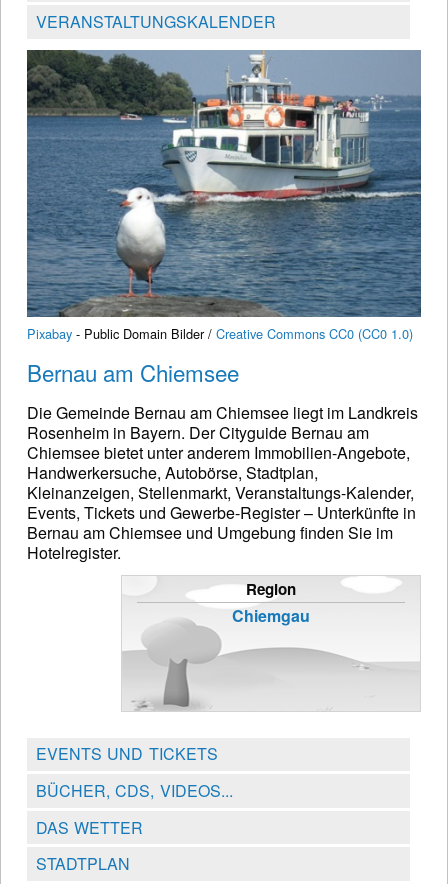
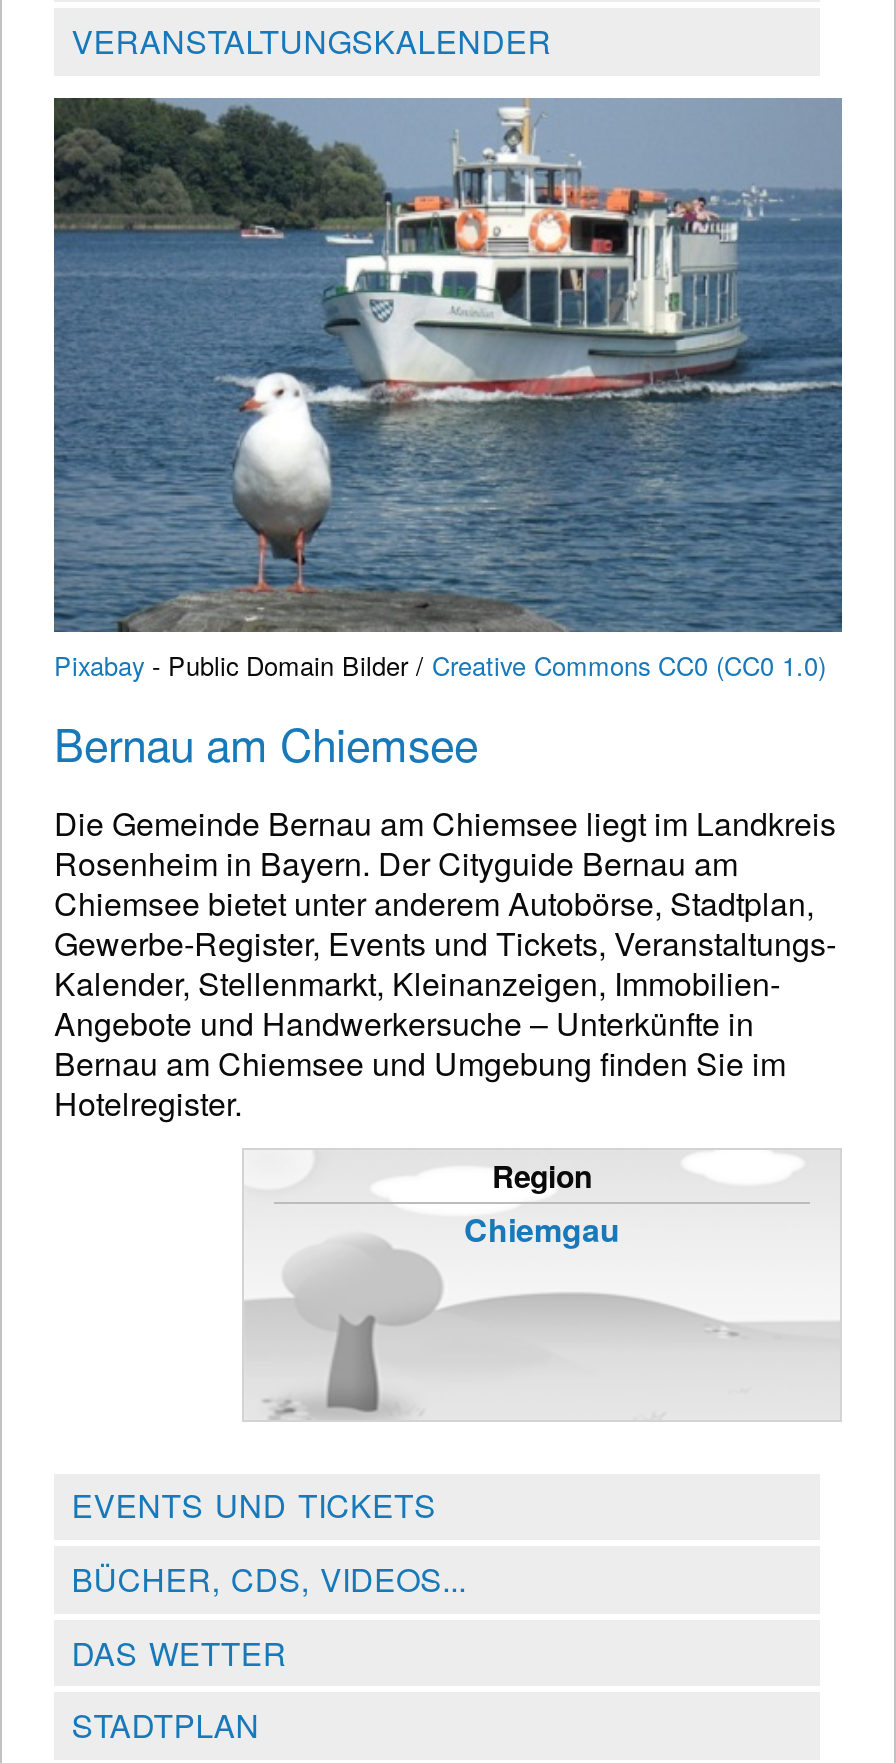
- Chiemsee bietet unter anderem Immobilien-Angebote,
- Handwerkersuche, Autobörse, Stadtplan,
- Kleinanzeigen, Stellenmarkt, Veranstaltungs-Kalender,
- Events, Tickets und Gewerbe-Register – Unterkünfte in
+ Chiemsee bietet unter anderem Autobörse, Stadtplan,
+ Gewerbe-Register, Events und Tickets, Veranstaltungs-
+ Kalender, Stellenmarkt, Kleinanzeigen, Immobilien-
+ Angebote und Handwerkersuche – Unterkünfte in
